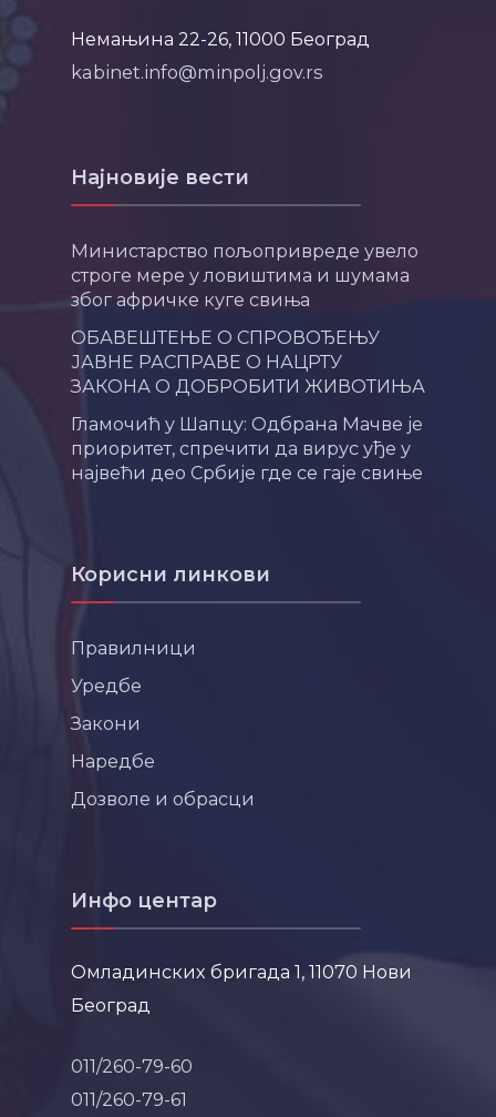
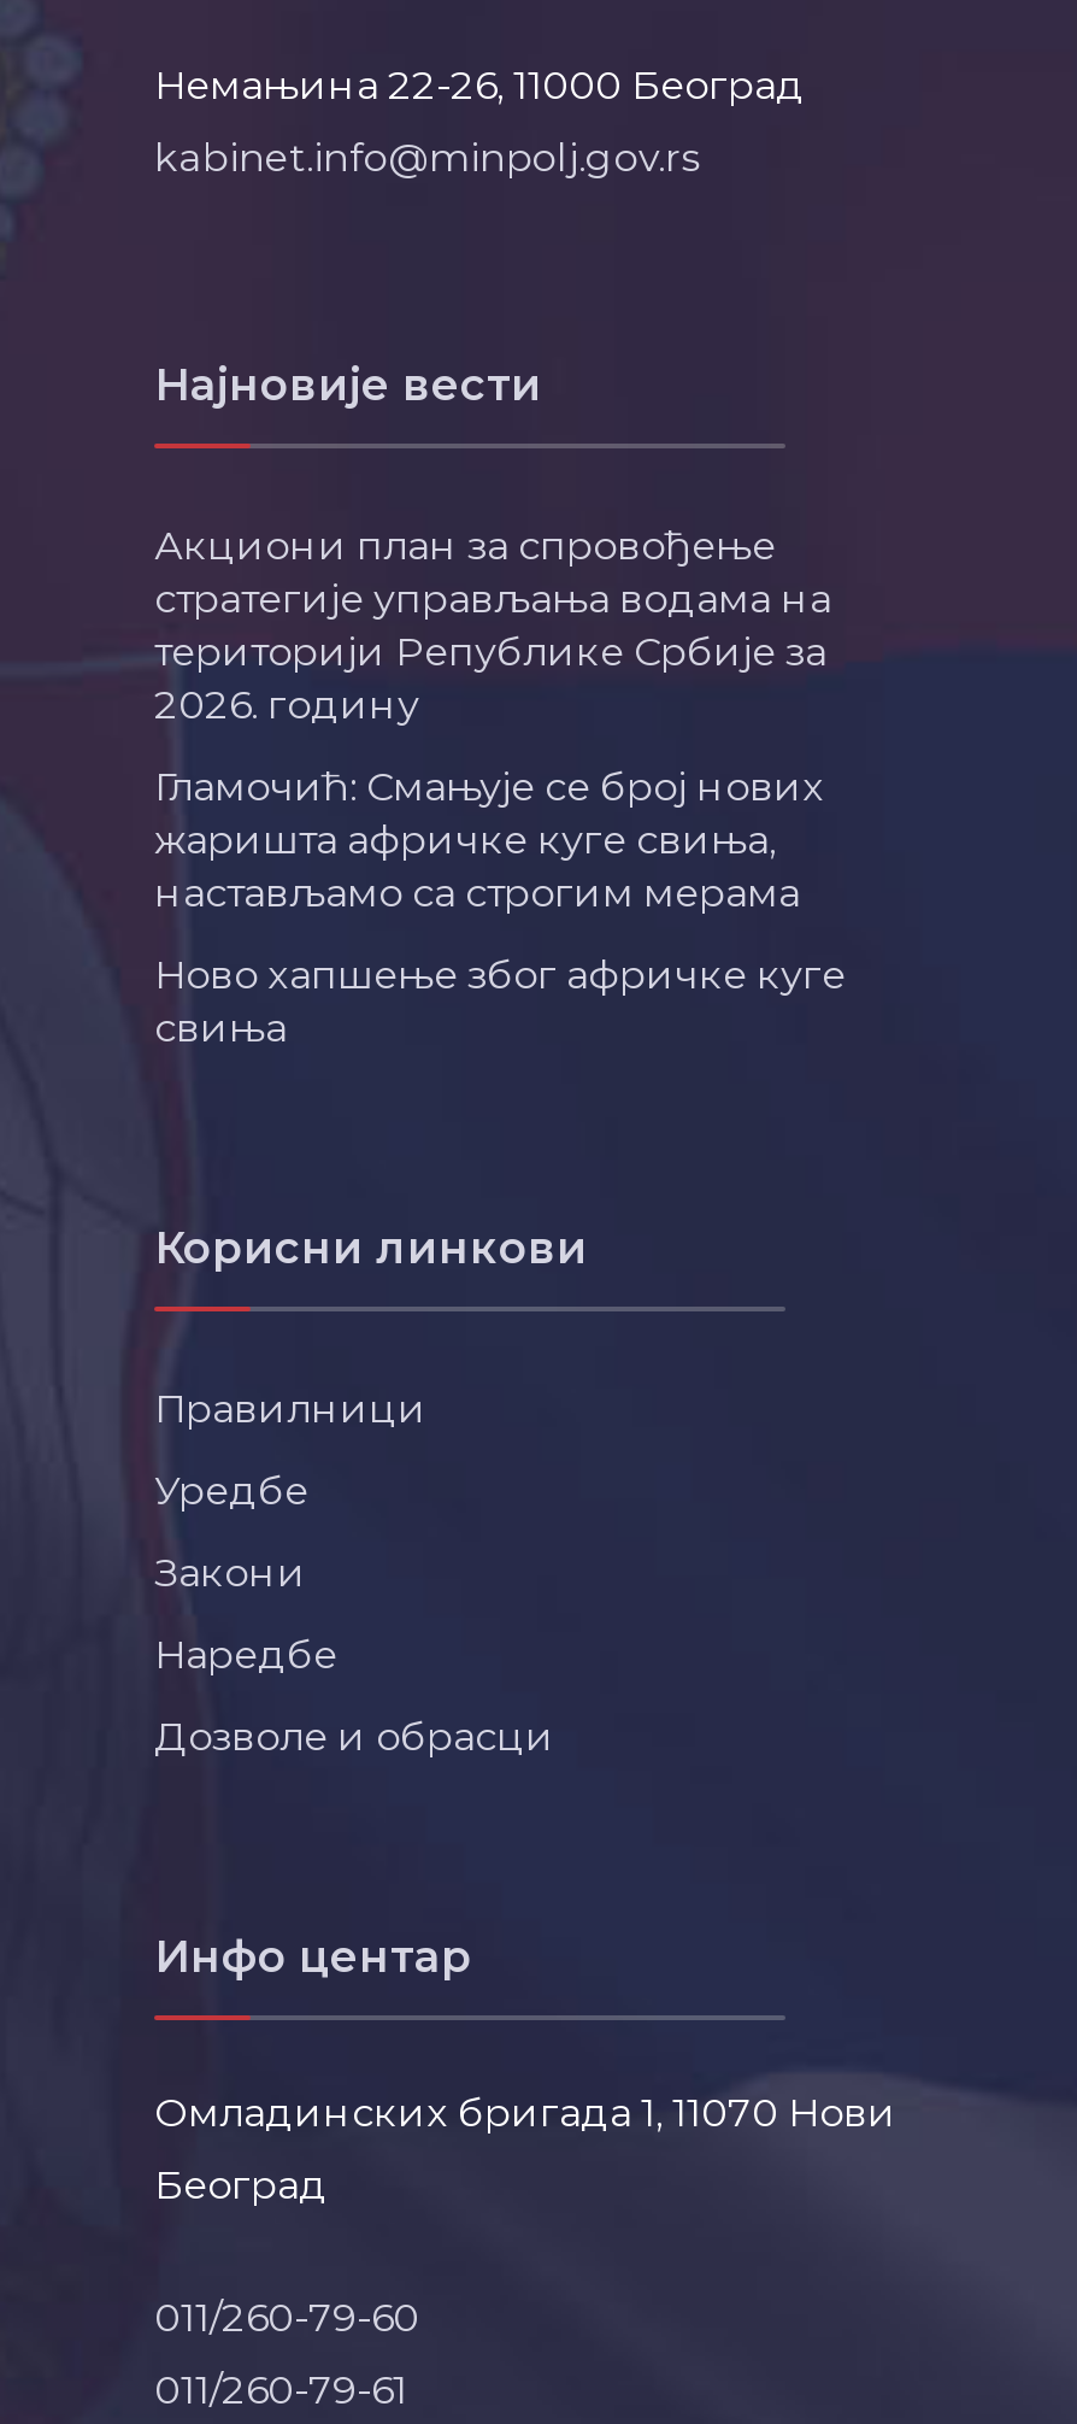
- Министарство пољопривреде увело
- строге мере у ловиштима и шумама
- због афричке куге свиња
+ Акциони план за спровођење
+ стратегије управљања водама на
+ територији Републике Србије за
+ 2026. годину

- ОБАВЕШТЕЊЕ О СПРОВОЂЕЊУ
- ЈАВНЕ РАСПРАВЕ О НАЦРТУ
- ЗАКОНА О ДОБРОБИТИ ЖИВОТИЊА
+ Гламочић: Смањује се број нових
+ жаришта афричке куге свиња,
+ настављамо са строгим мерама

- Гламочић у Шапцу: Одбрана Мачве је
- приоритет, спречити да вирус уђе у
- највећи део Србије где се гаје свиње
+ Ново хапшење због афричке куге
+ свиња
